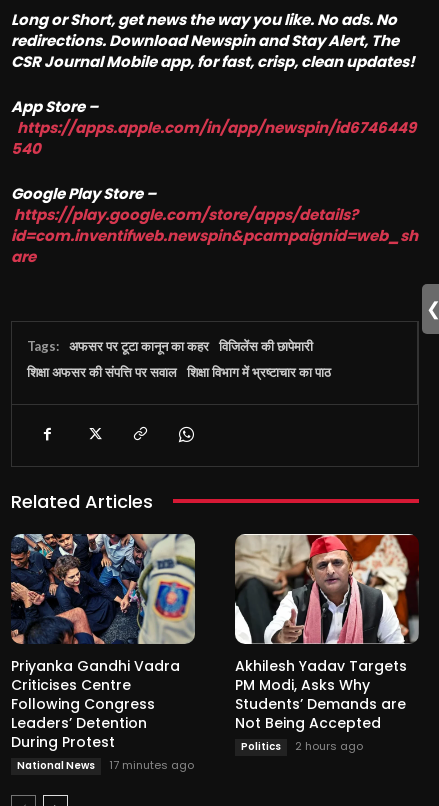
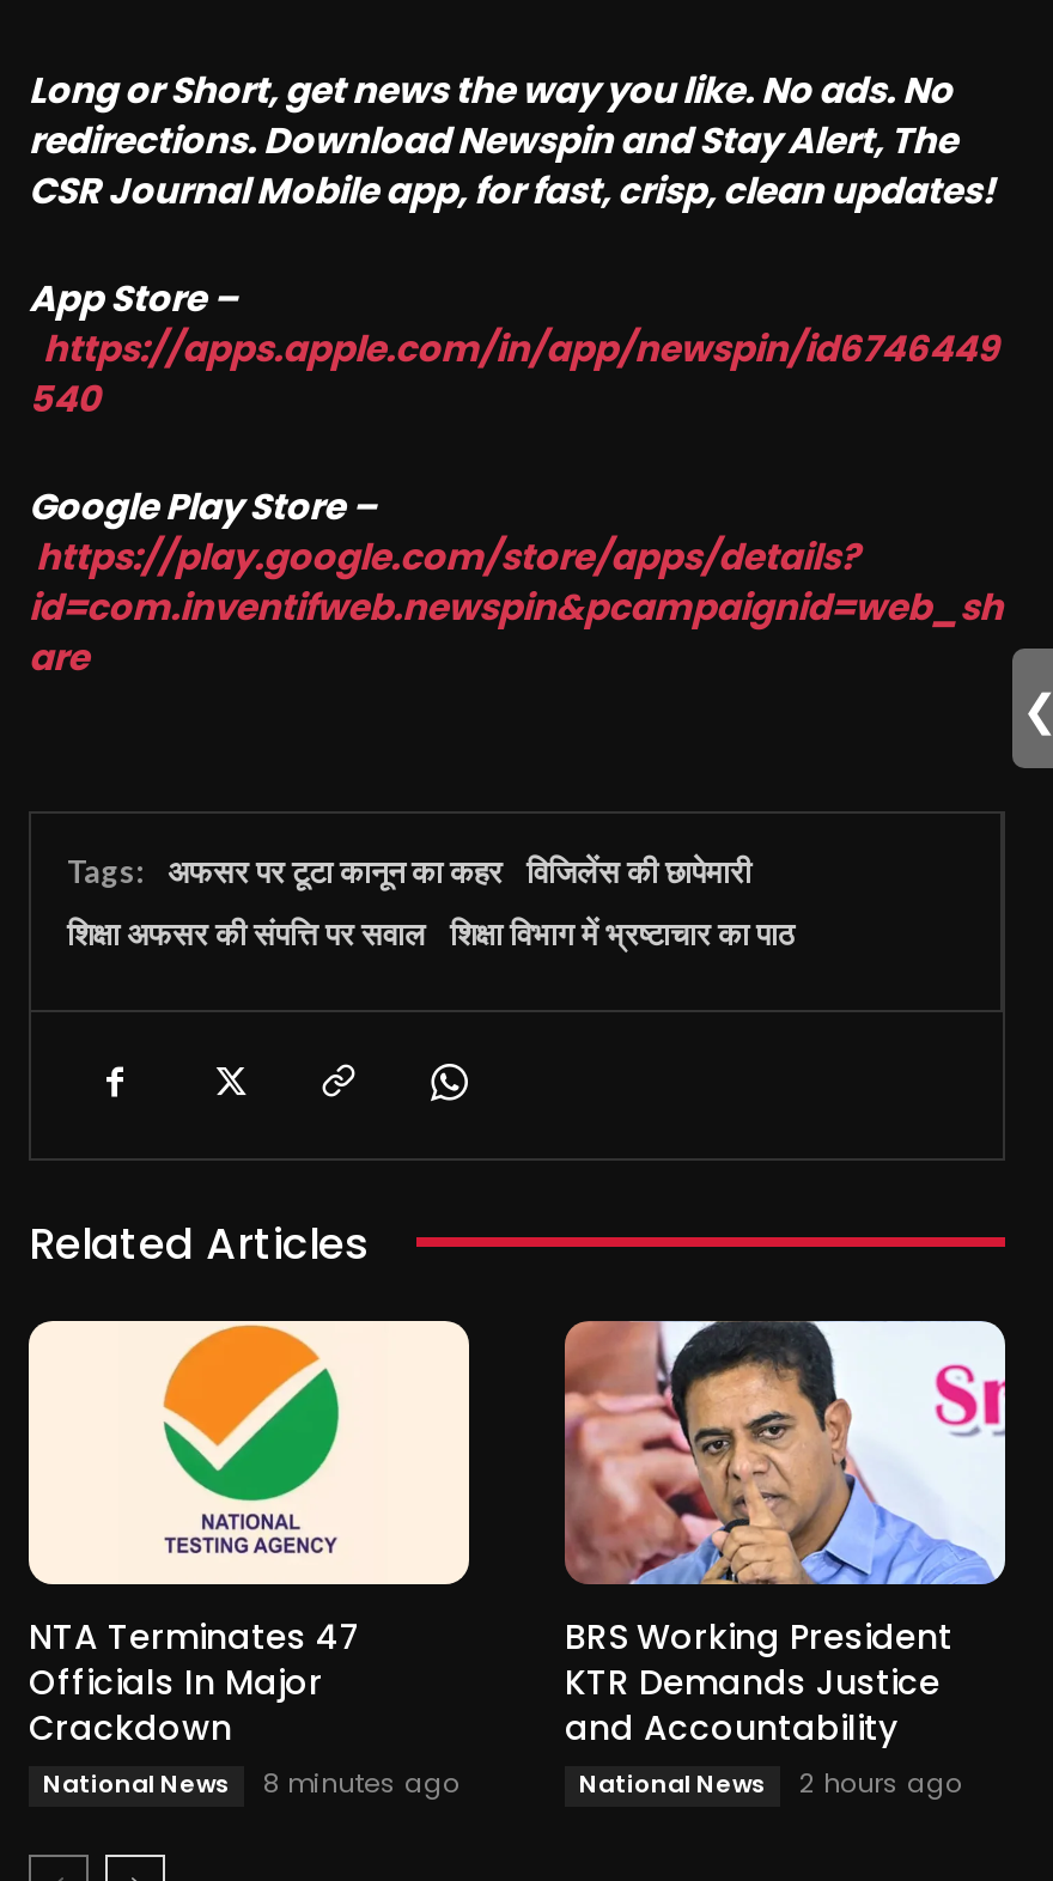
- [image]
- Priyanka Gandhi Vadra
- Criticises Centre
- Following Congress
- Leaders’ Detention
- During Protest
+ [image]
+ NTA Terminates 47
+ Officials In Major
+ Crackdown

- [image]
- Akhilesh Yadav Targets
- PM Modi, Asks Why
- Students’ Demands are
- Not Being Accepted
- Politics
+ [image]
+ BRS Working President
+ KTR Demands Justice
+ and Accountability
+ National News

- National News 17 minutes ago
+ National News 8 minutes ago
